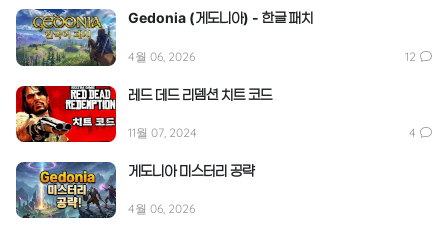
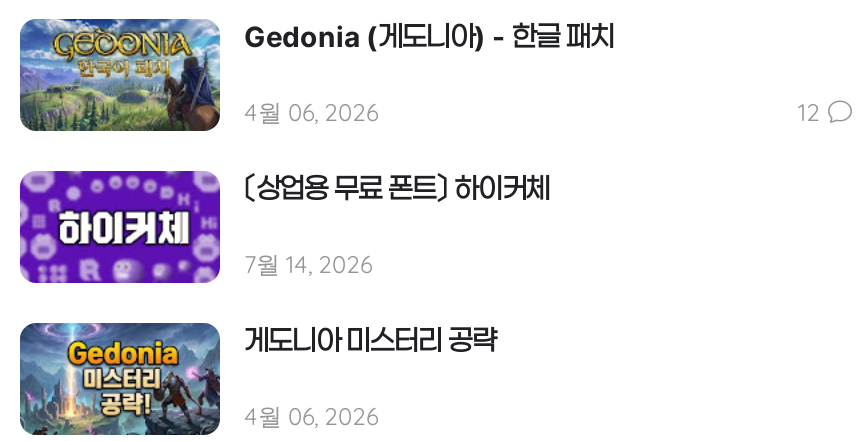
- [image]
- 레드 데드 리뎀션 치트 코드
+ [image]
+ 〔상업용 무료 폰트〕 하이커체

- 11월 07, 2024
- 4
+ 7월 14, 2026
